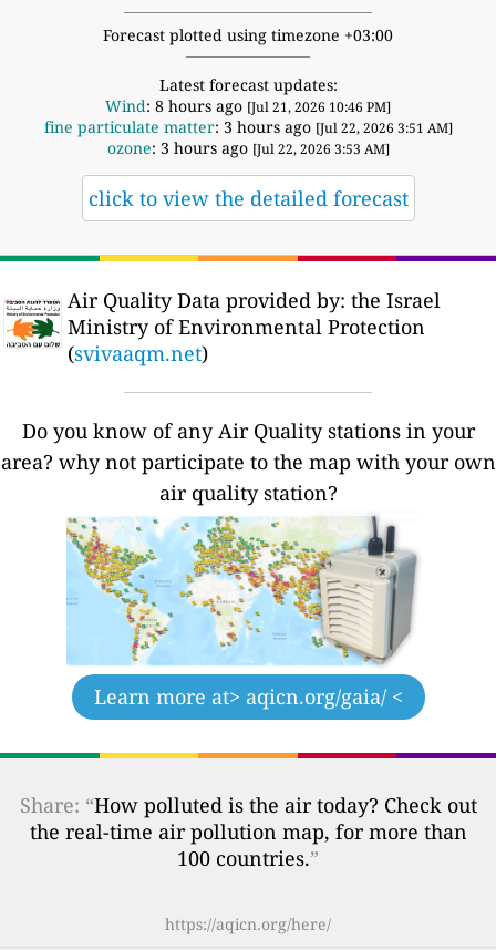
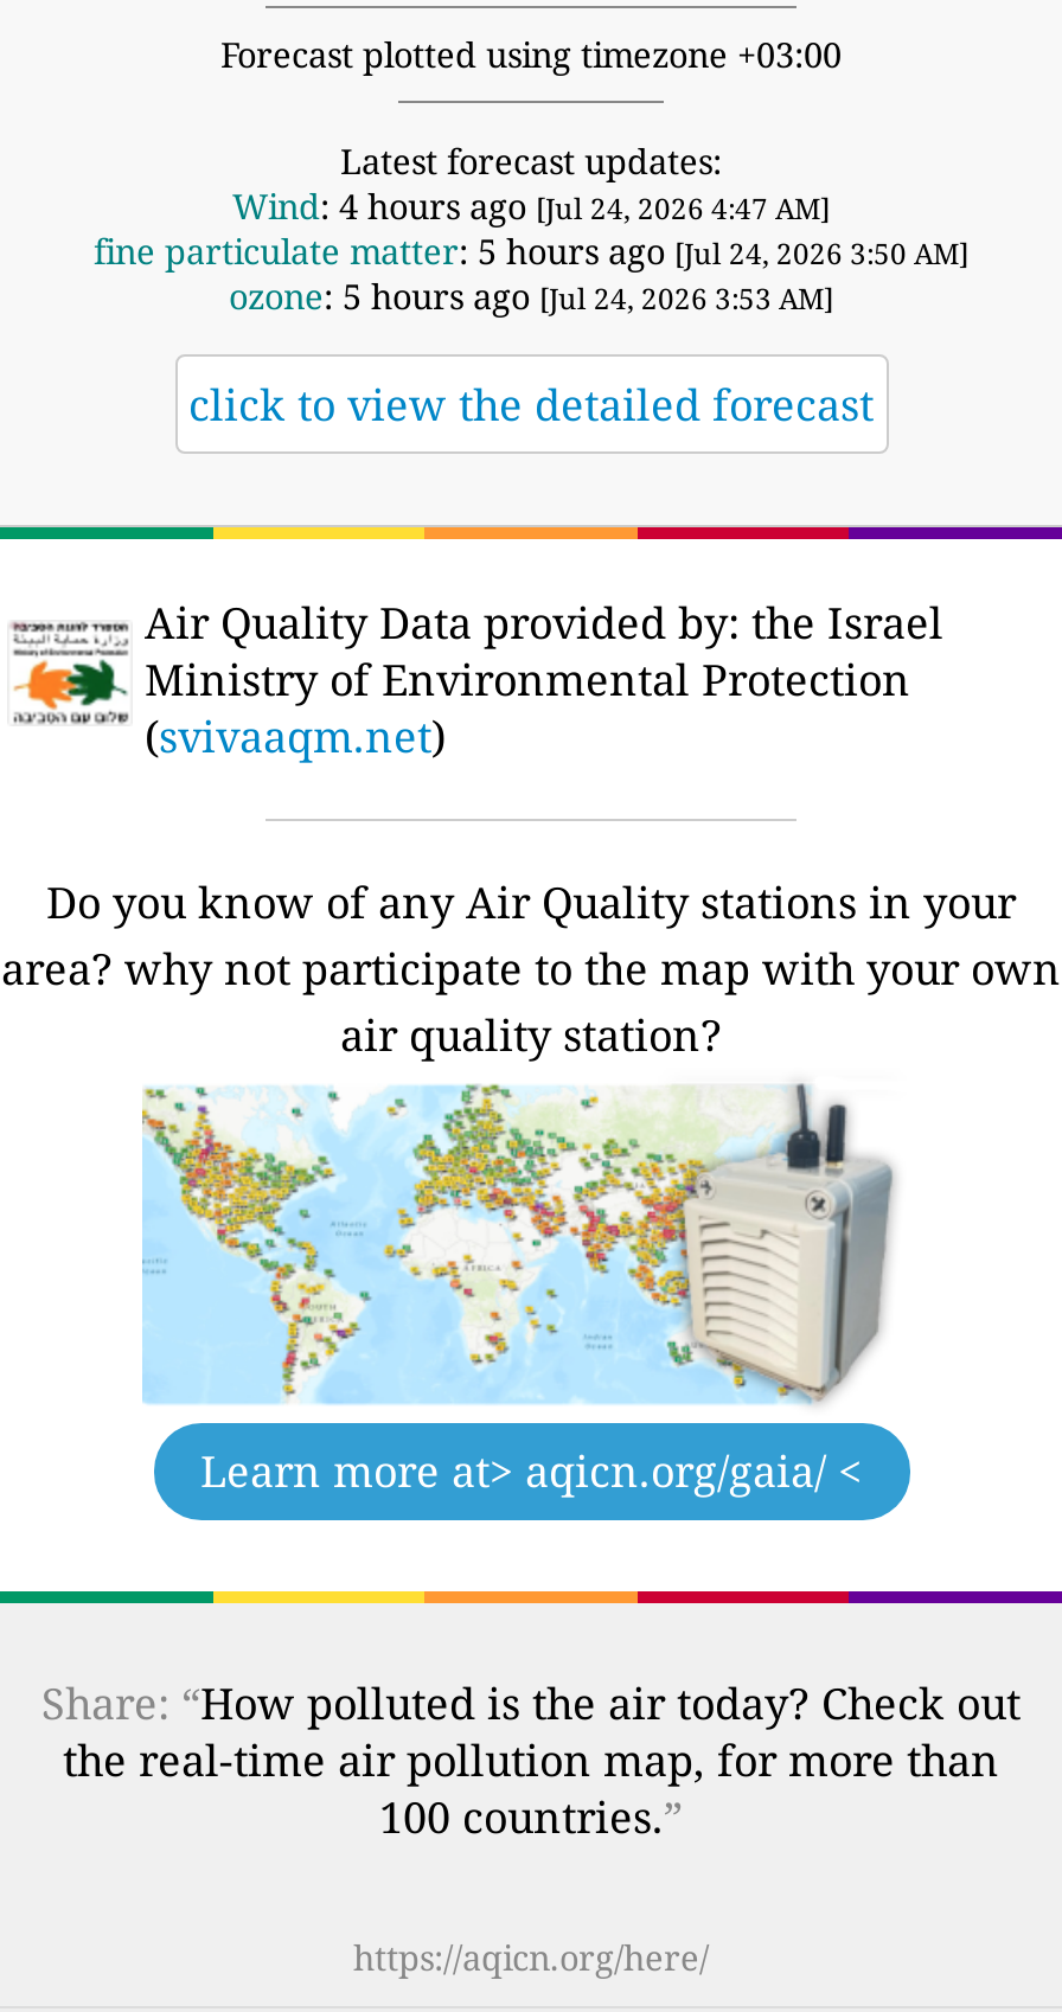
- Wind: 8 hours ago [Jul 21, 2026 10:46 PM]
+ Wind: 4 hours ago [Jul 24, 2026 4:47 AM]

- fine particulate matter: 3 hours ago [Jul 22, 2026 3:51 AM]
+ fine particulate matter: 5 hours ago [Jul 24, 2026 3:50 AM]

- ozone: 3 hours ago [Jul 22, 2026 3:53 AM]
+ ozone: 5 hours ago [Jul 24, 2026 3:53 AM]
